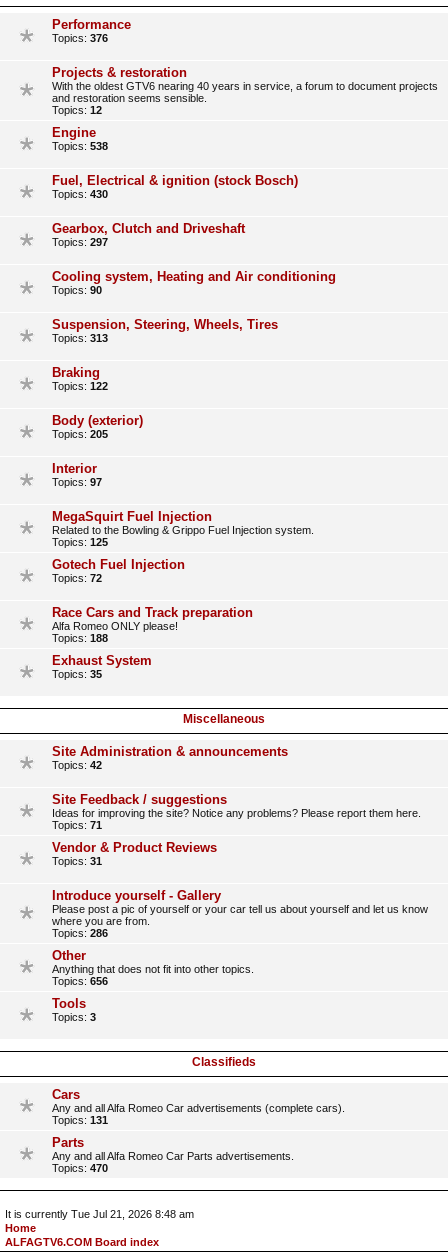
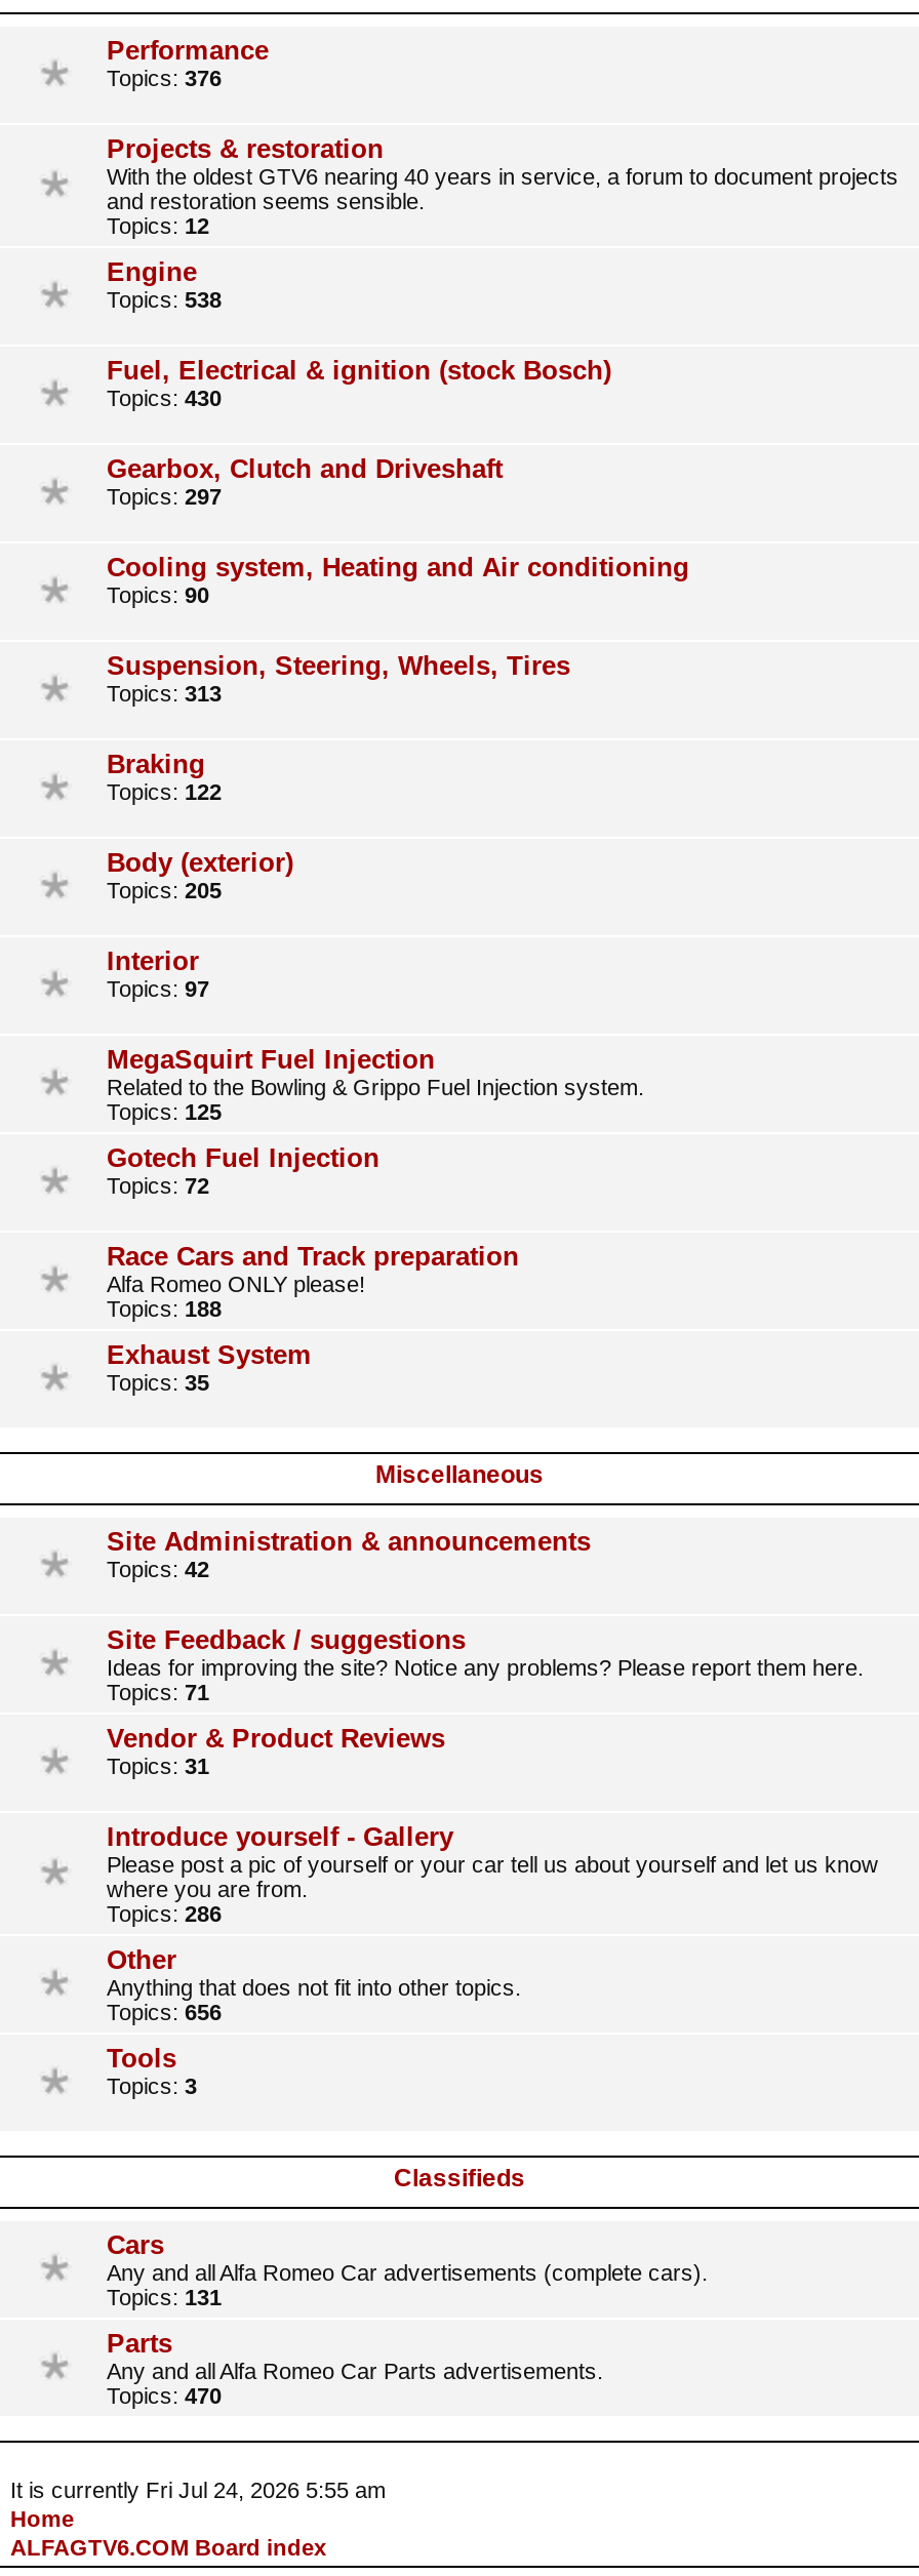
- It is currently Tue Jul 21, 2026 8:48 am
+ It is currently Fri Jul 24, 2026 5:55 am
